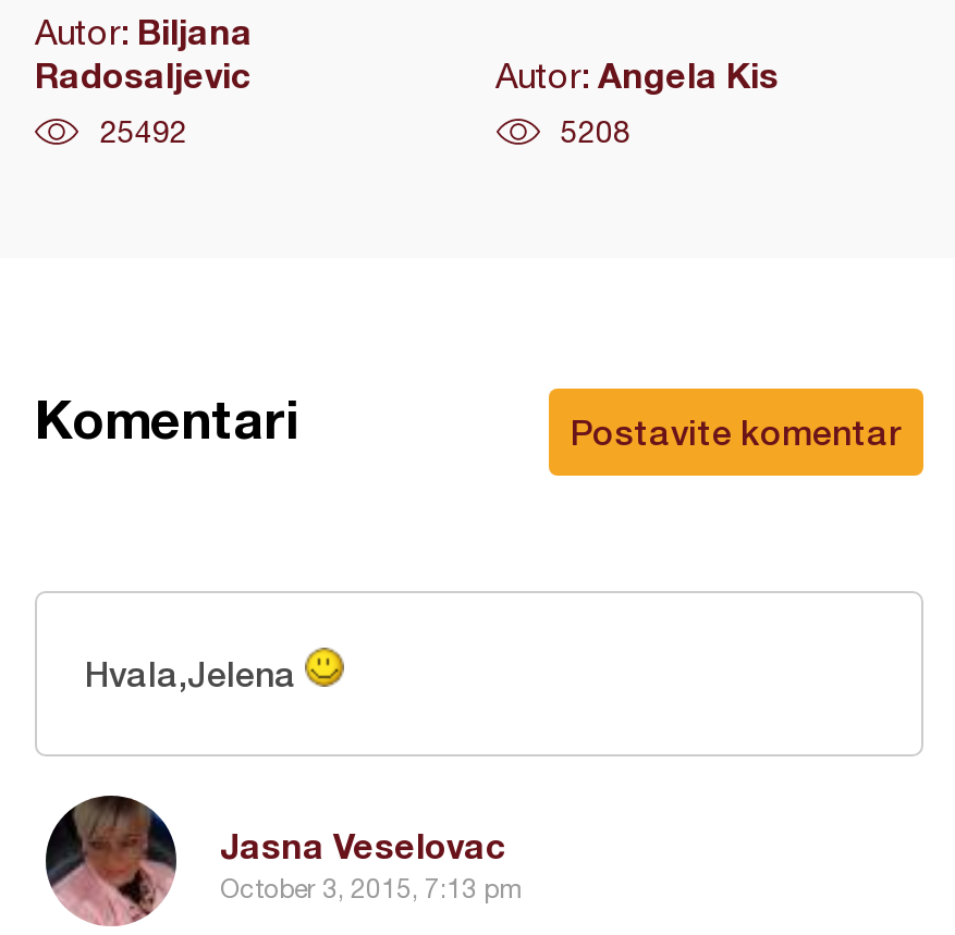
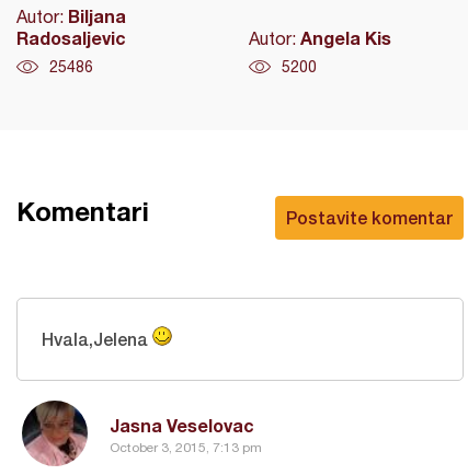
- 25492
+ 25486

- 5208
+ 5200
